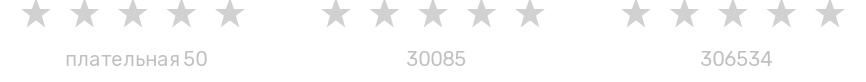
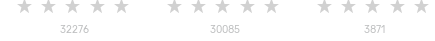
- плательная 50
+ 32276

- 306534
+ 3871
